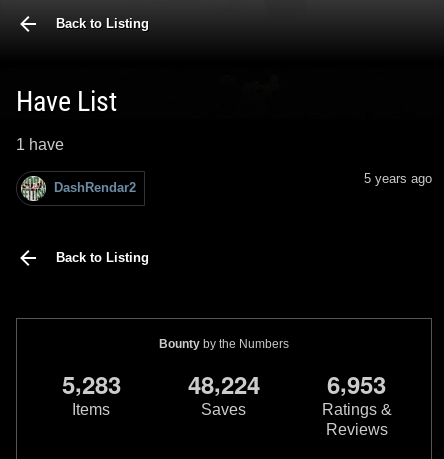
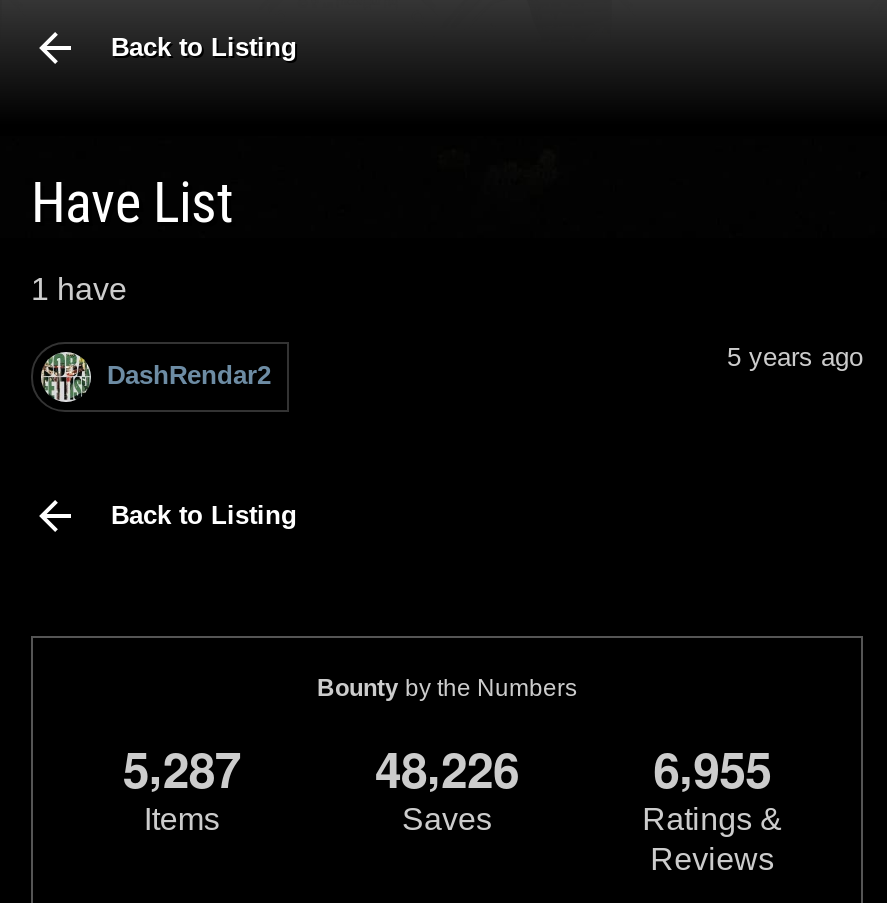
- 5,283
+ 5,287

- 48,224
+ 48,226

- 6,953
+ 6,955
